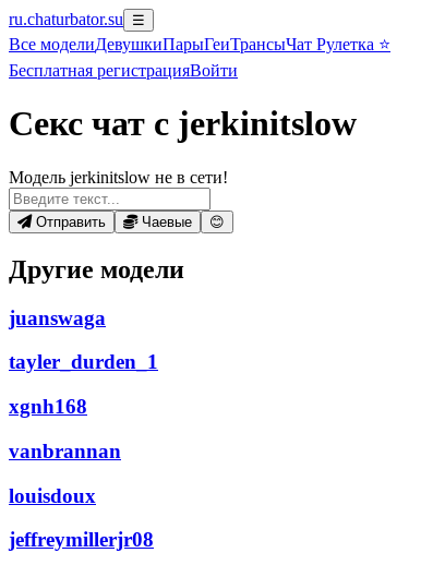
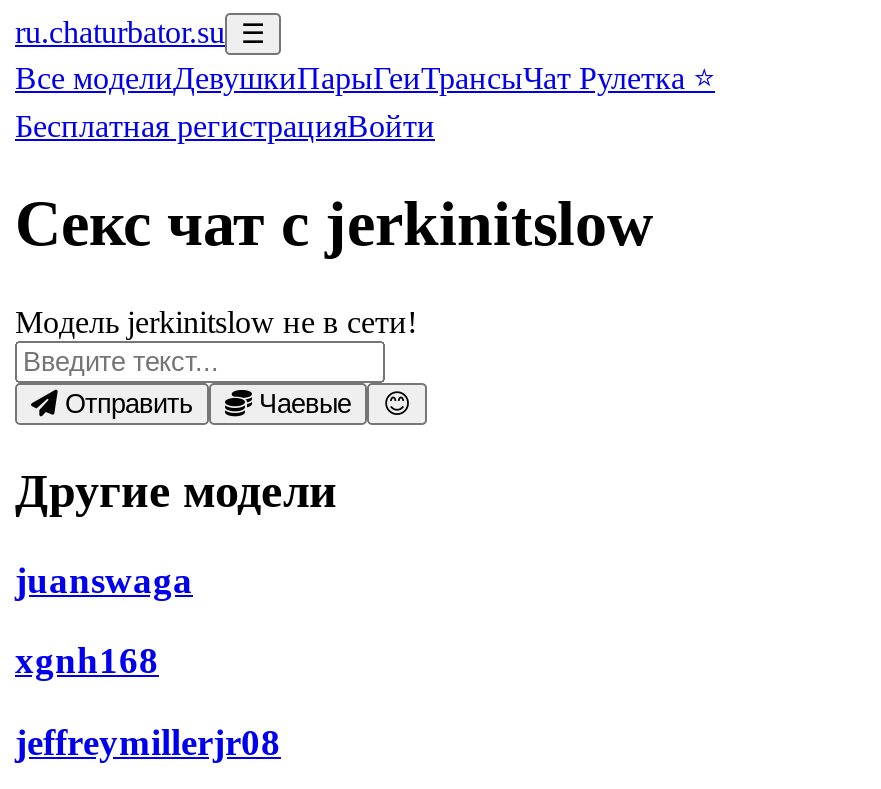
- tayler_durden_1

- vanbrannan
- louisdoux
